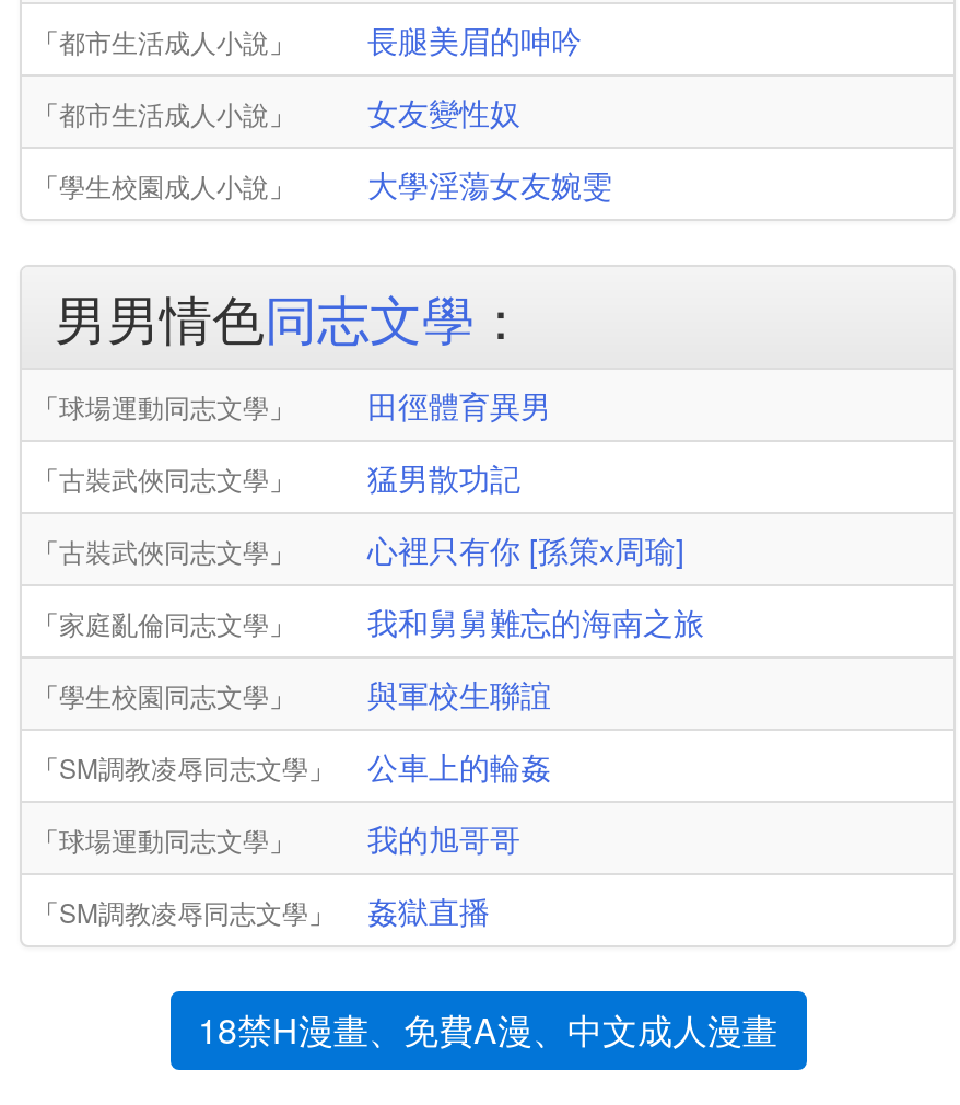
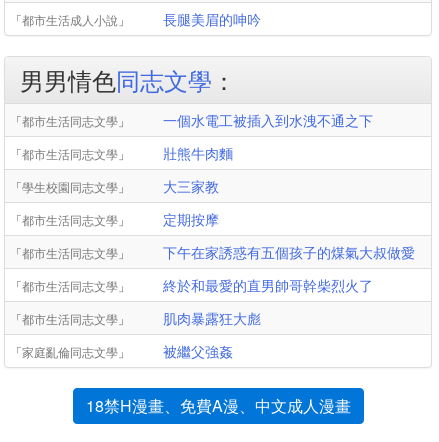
- 「都市生活成人小說」
- 女友變性奴
- 「學生校園成人小說」
- 大學淫蕩女友婉雯

- 「球場運動同志文學」
- 田徑體育異男
- 「古裝武俠同志文學」
- 猛男散功記
- 「古裝武俠同志文學」
- 心裡只有你 [孫策x周瑜]
- 我和舅舅難忘的海南之旅
+ 「都市生活同志文學」
+ 一個水電工被插入到水洩不通之下
+ 「都市生活同志文學」
+ 壯熊牛肉麵

moved down: 「家庭亂倫同志文學」

- 與軍校生聯誼
- 「SM調教凌辱同志文學」
- 公車上的輪姦
- 「球場運動同志文學」
- 我的旭哥哥
- 「SM調教凌辱同志文學」
- 姦獄直播
+ 大三家教
+ 「都市生活同志文學」
+ 定期按摩
+ 「都市生活同志文學」
+ 下午在家誘惑有五個孩子的煤氣大叔做愛
+ 「都市生活同志文學」
+ 終於和最愛的直男帥哥幹柴烈火了
+ 「都市生活同志文學」
+ 肌肉暴露狂大彪
+ 被繼父強姦

moved up: 「學生校園同志文學」
